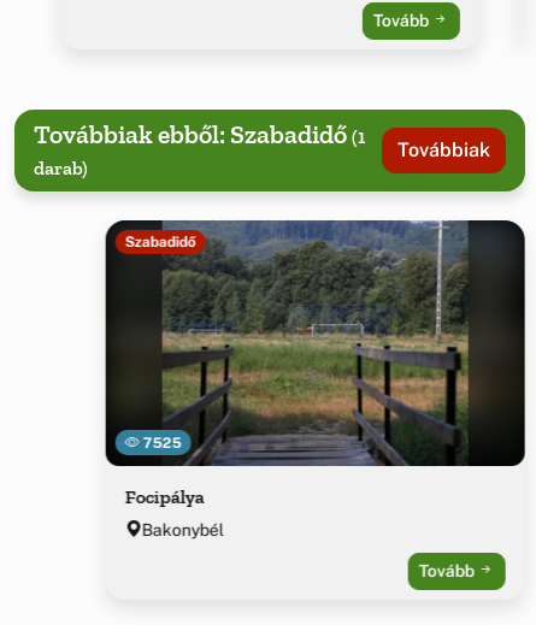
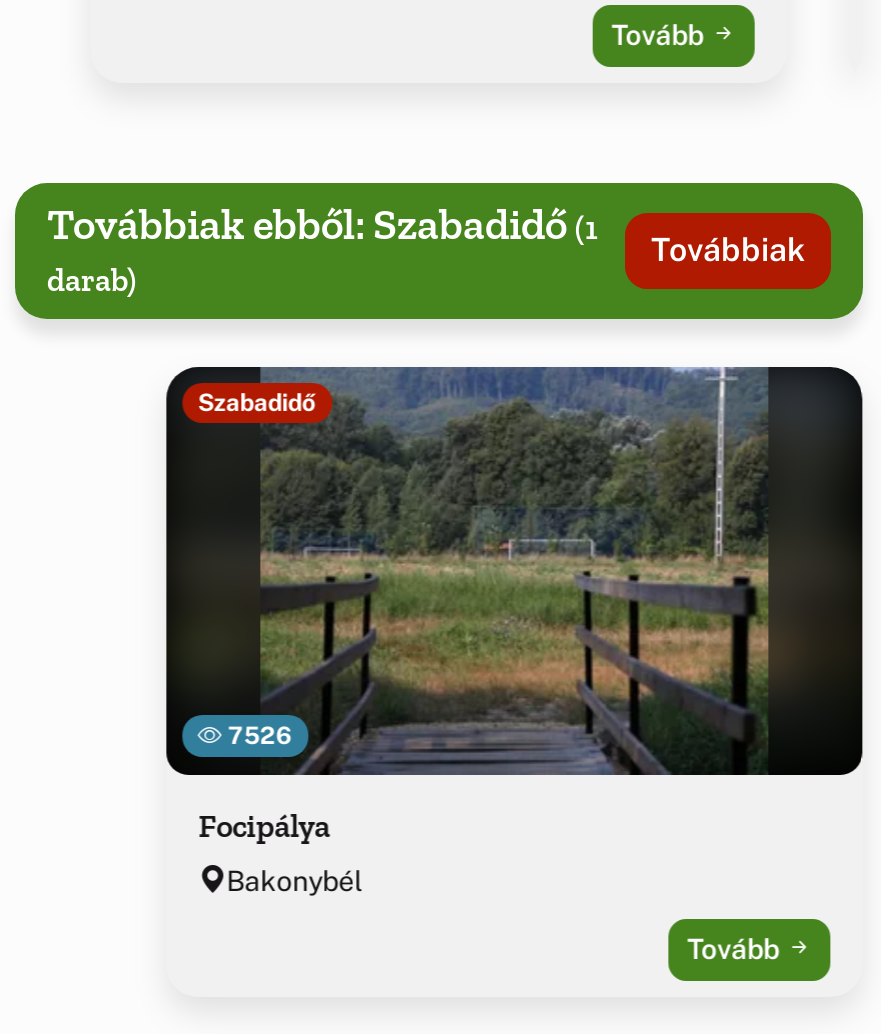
- 7525
+ 7526
